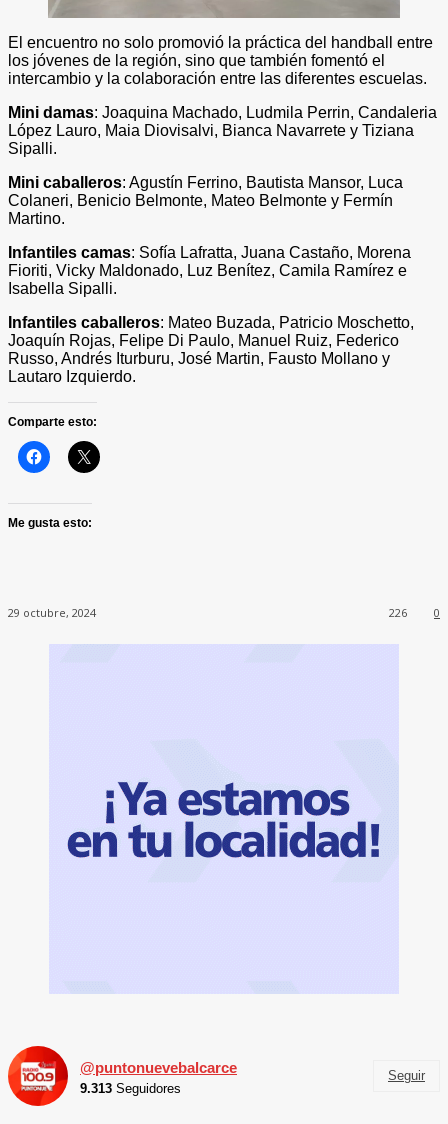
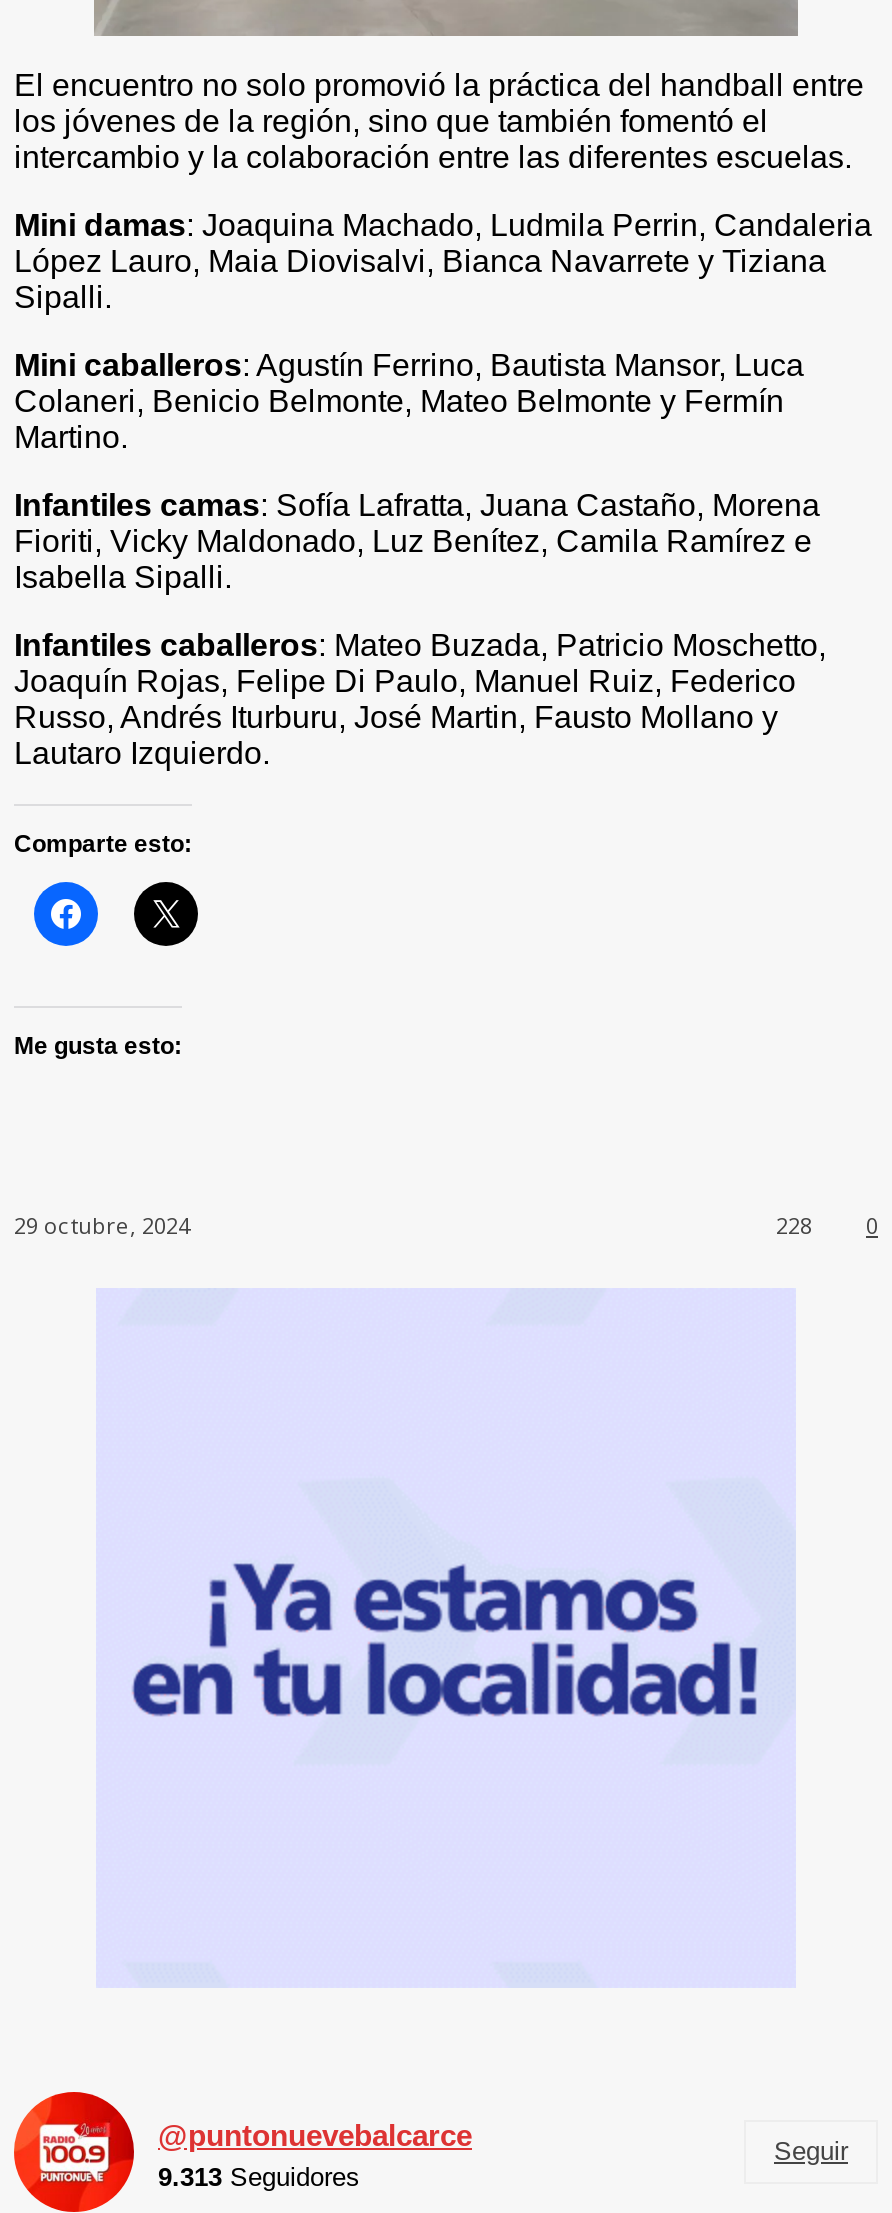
- 226 0
+ 228 0
